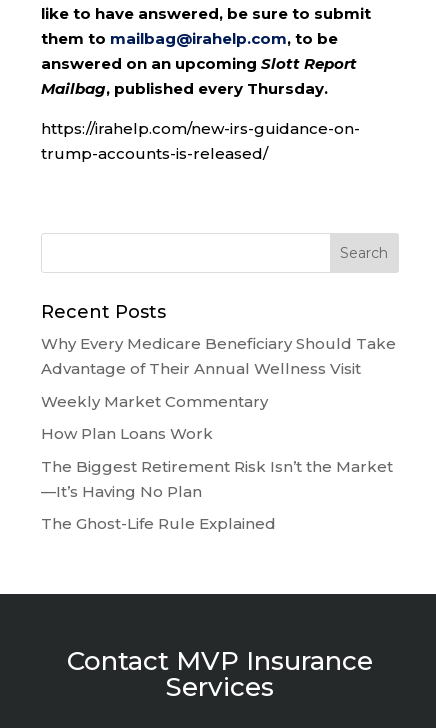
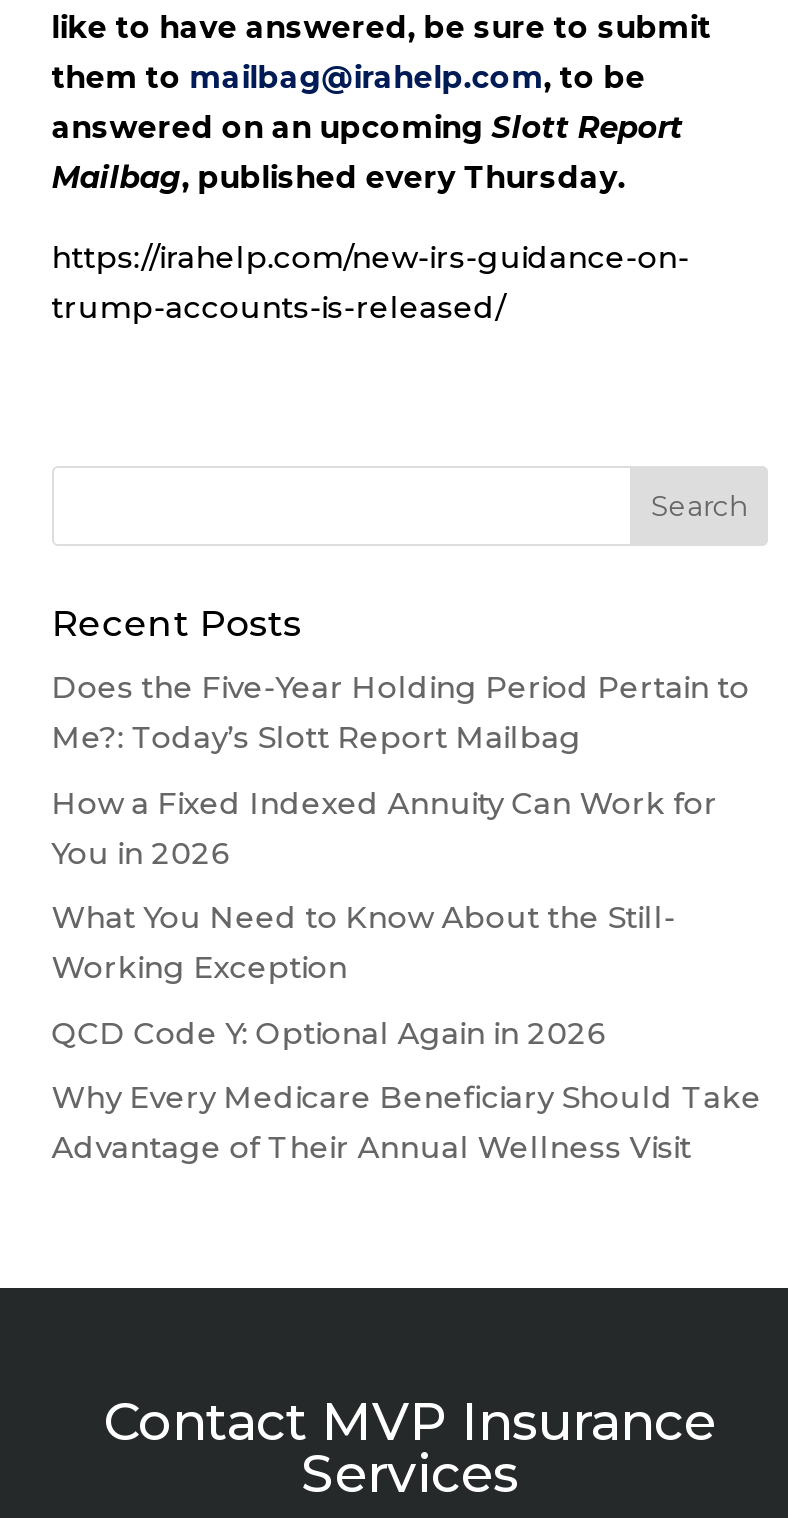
+ Does the Five-Year Holding Period Pertain to
+ Me?: Today’s Slott Report Mailbag
+ How a Fixed Indexed Annuity Can Work for
+ You in 2026
+ What You Need to Know About the Still-
+ Working Exception
+ QCD Code Y: Optional Again in 2026

moved down: Why Every Medicare Beneficiary Should Take | Advantage of Their Annual Wellness Visit

- Weekly Market Commentary
- How Plan Loans Work
- The Biggest Retirement Risk Isn’t the Market
- —It’s Having No Plan
- The Ghost-Life Rule Explained
